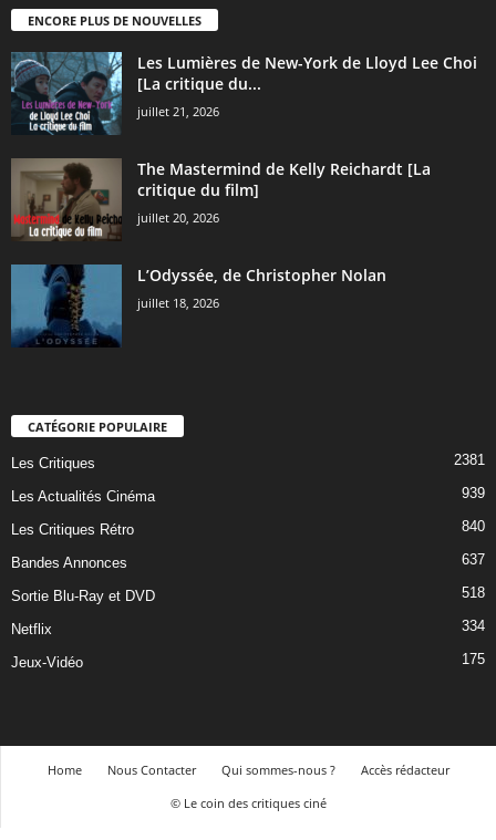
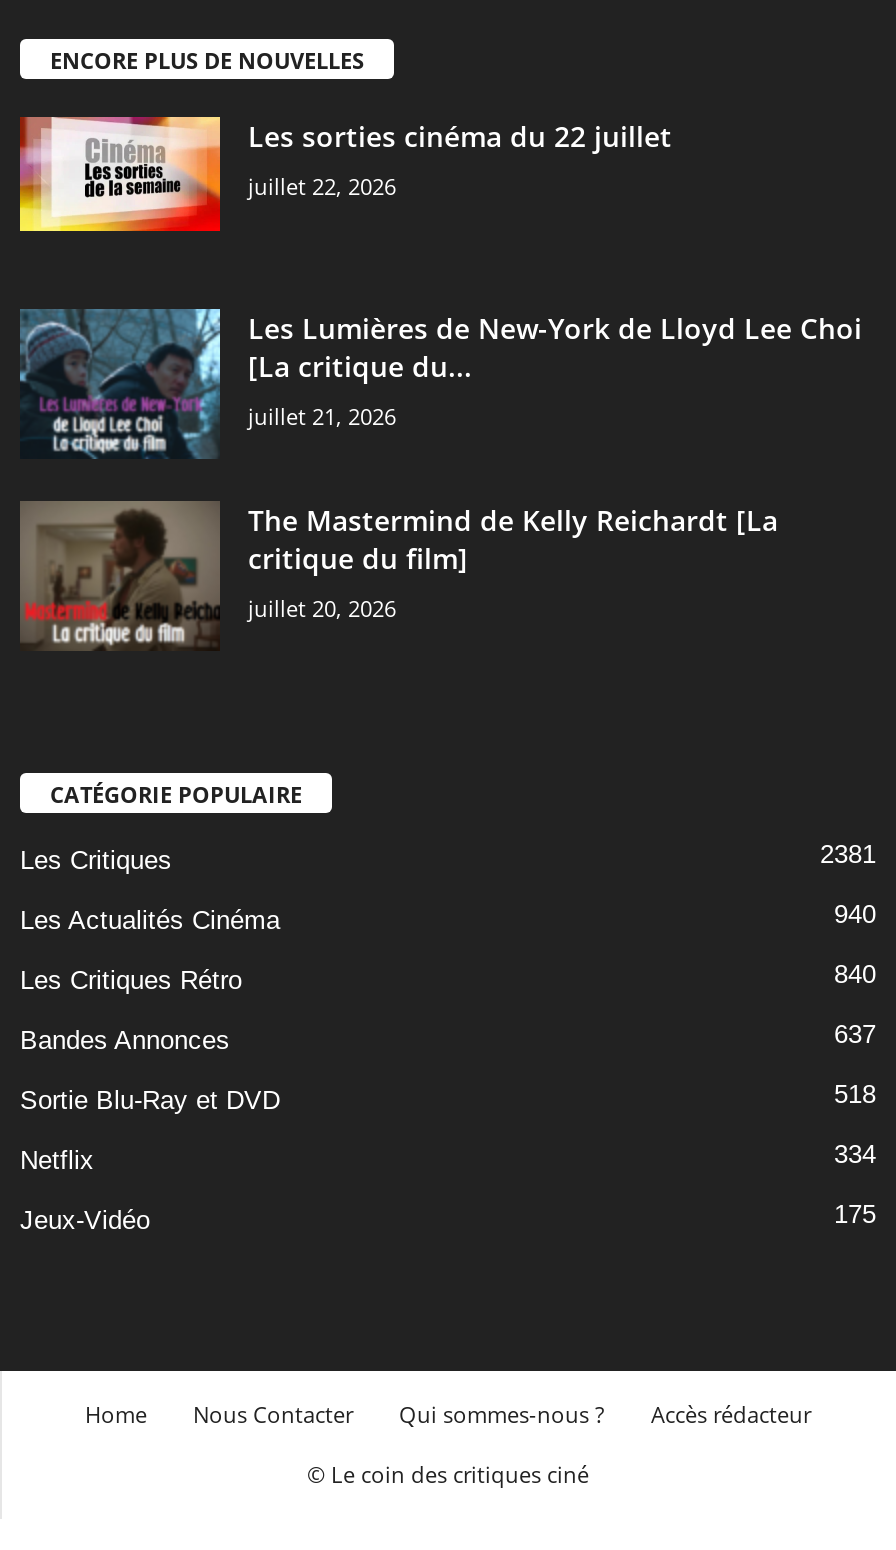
+ [image]
+ Les sorties cinéma du 22 juillet
+ juillet 22, 2026

moved down: [image] | Les Lumières de New-York de Lloyd Lee Choi | [La critique du... | juillet 21, 2026 | The Mastermind de Kelly Reichardt [La | critique du film] | juillet 20, 2026

- [image]
- L’Odyssée, de Christopher Nolan
- juillet 18, 2026

- 939
+ 940
